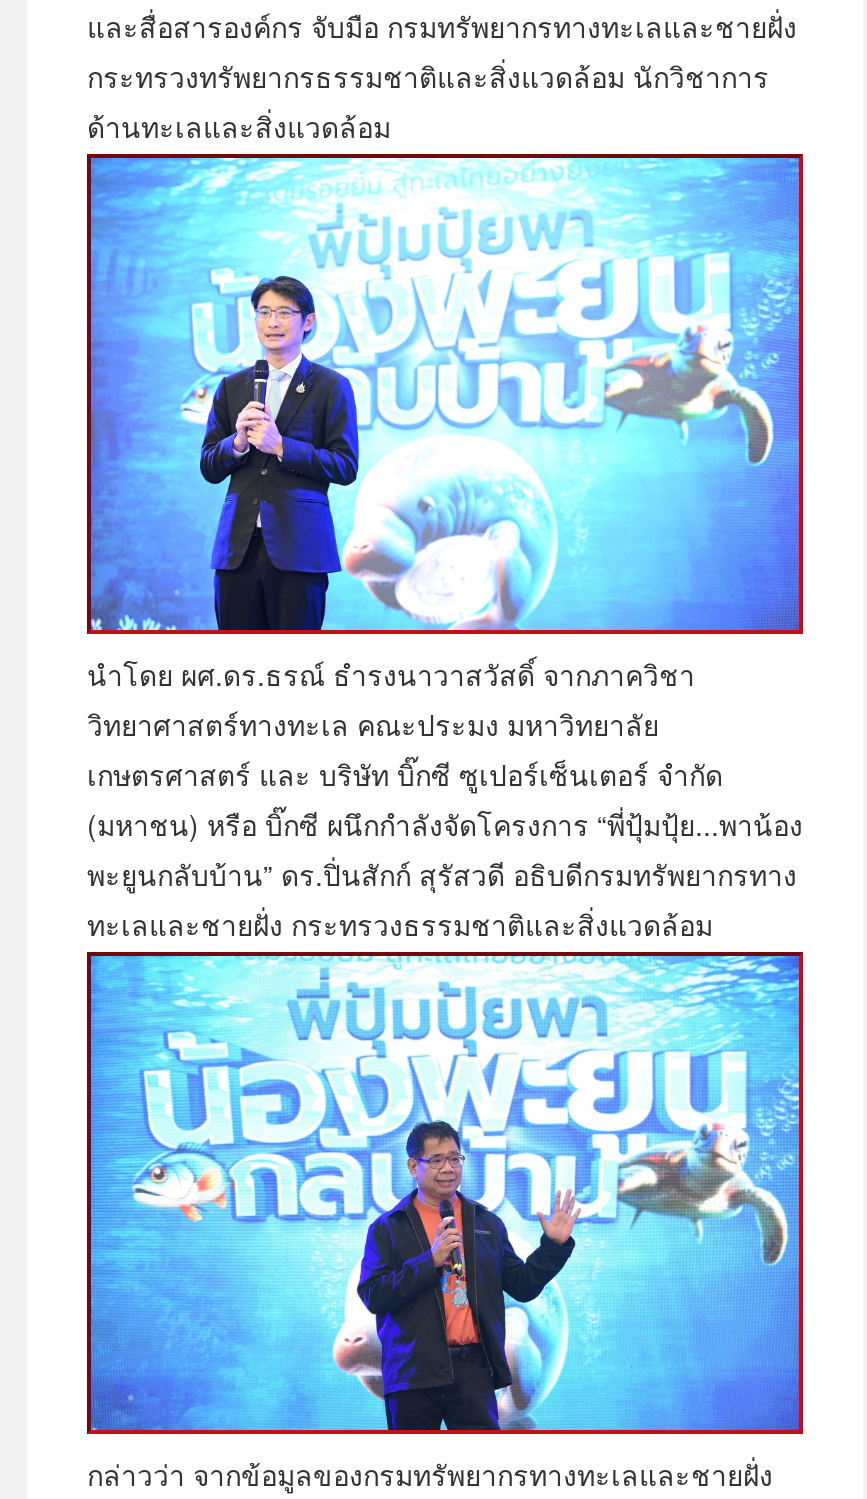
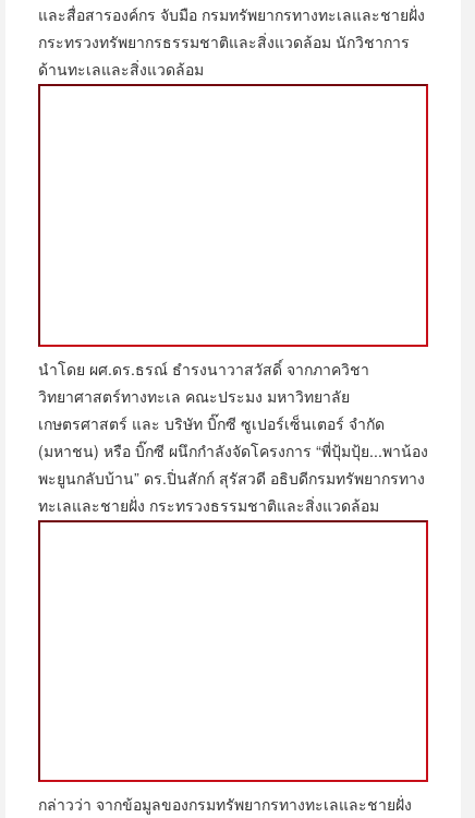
- [image]

- [image]
